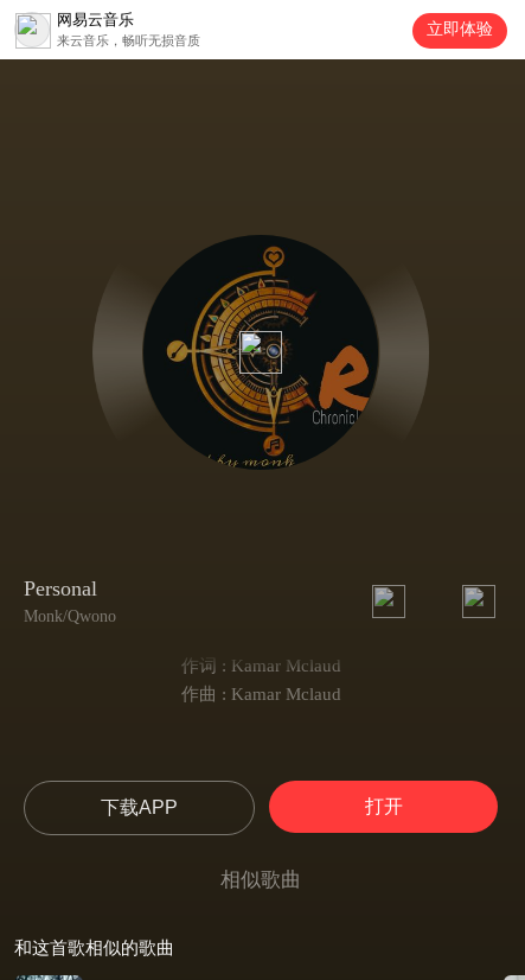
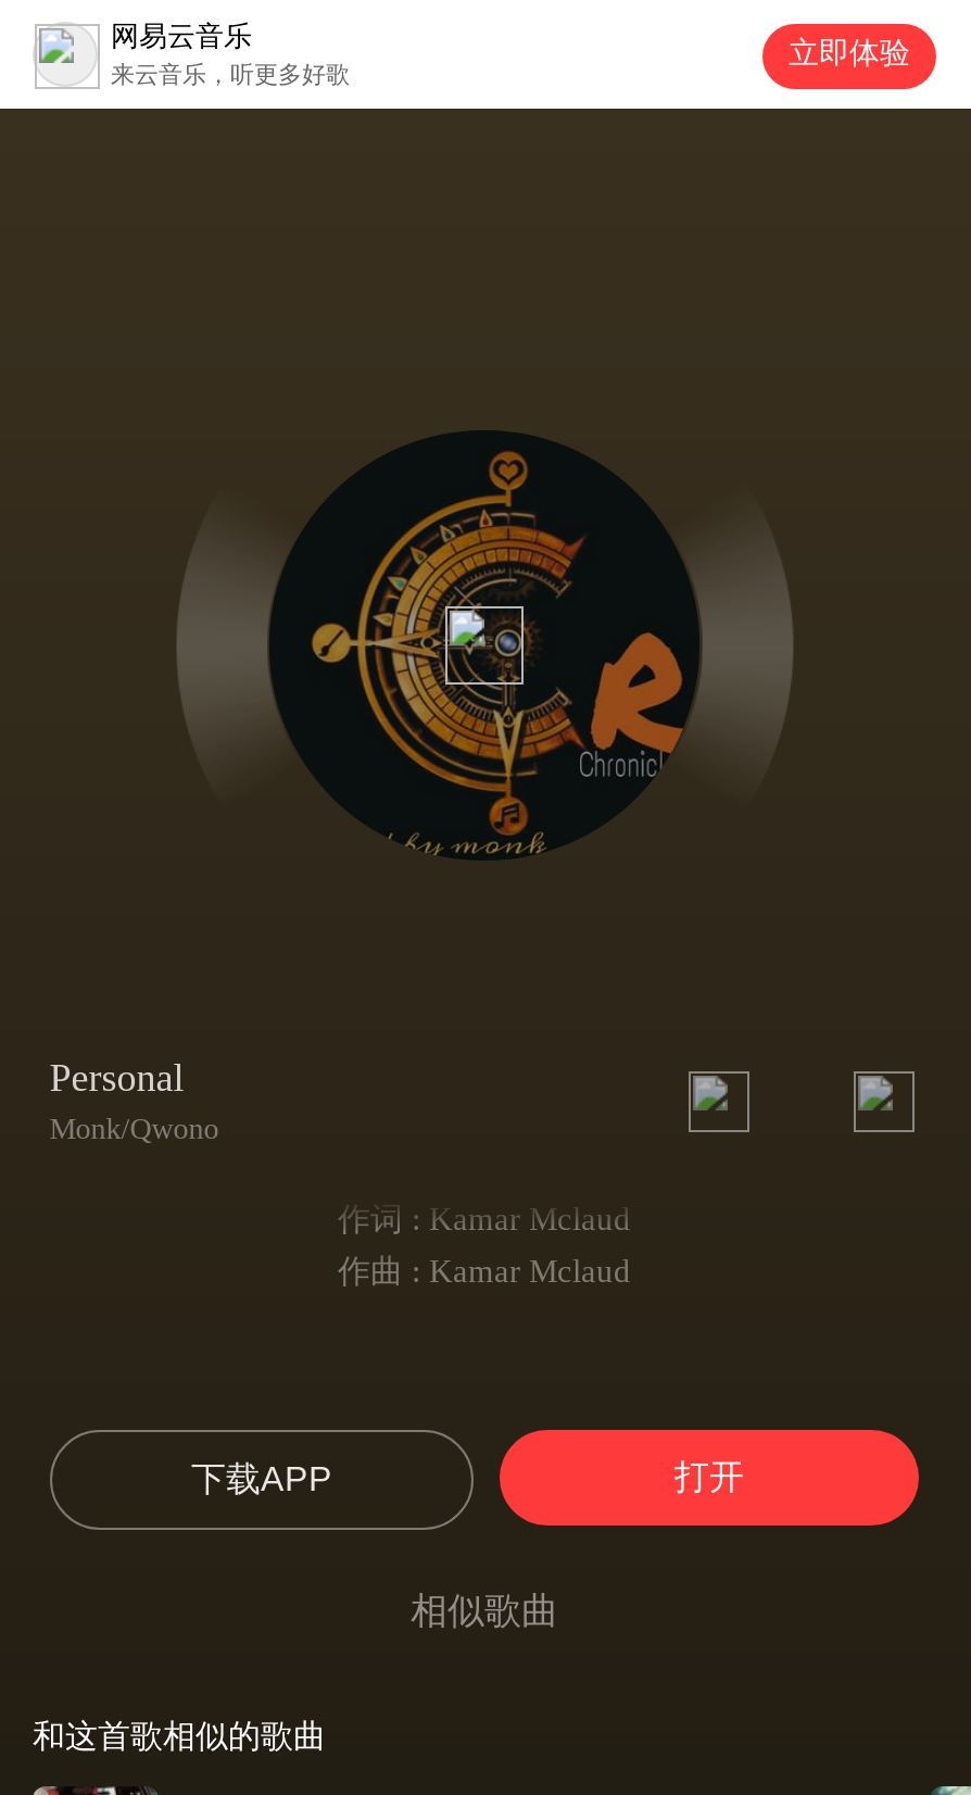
- 来云音乐，畅听无损音质
+ 来云音乐，听更多好歌
